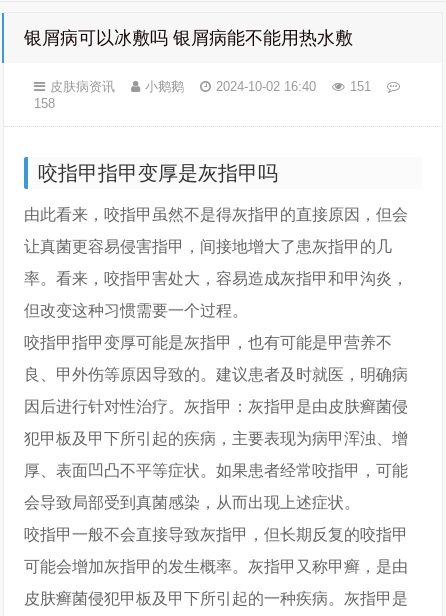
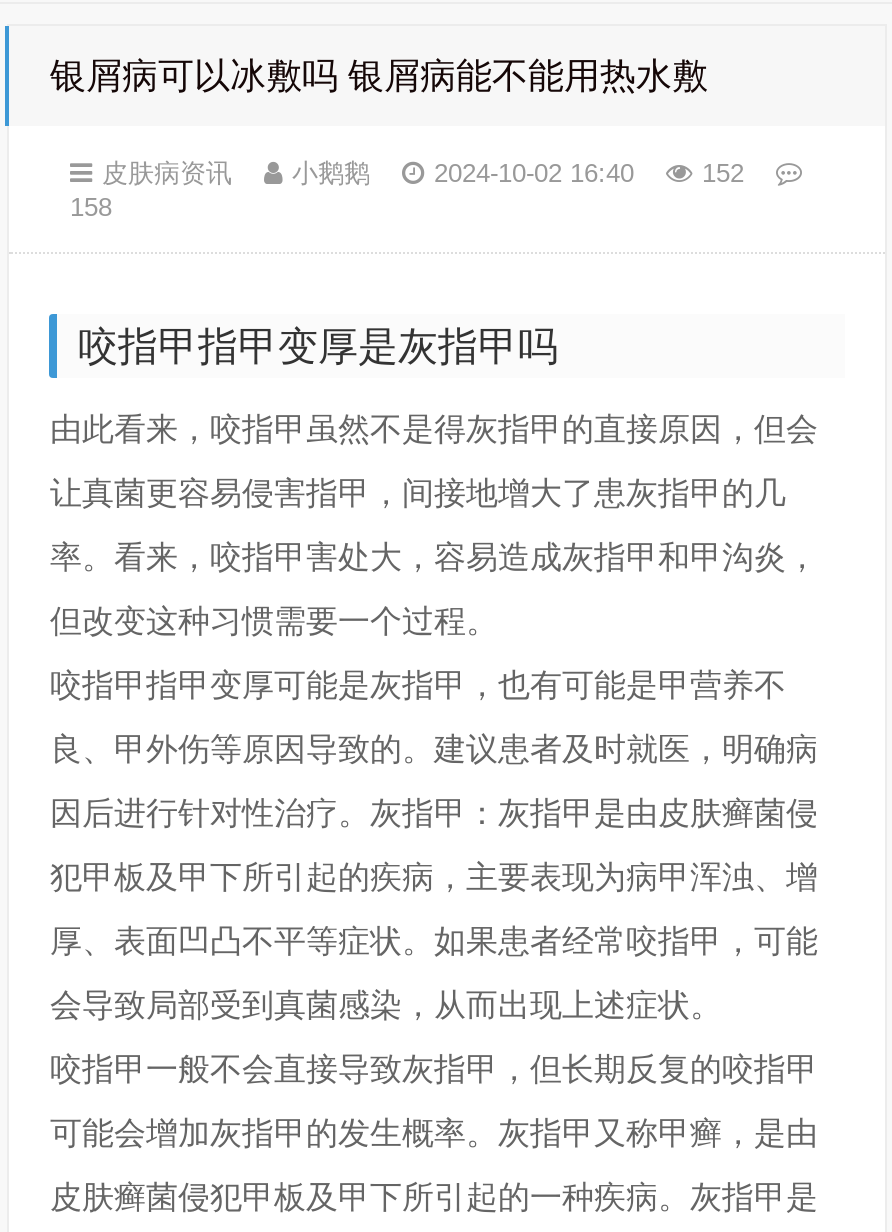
- 151
+ 152
